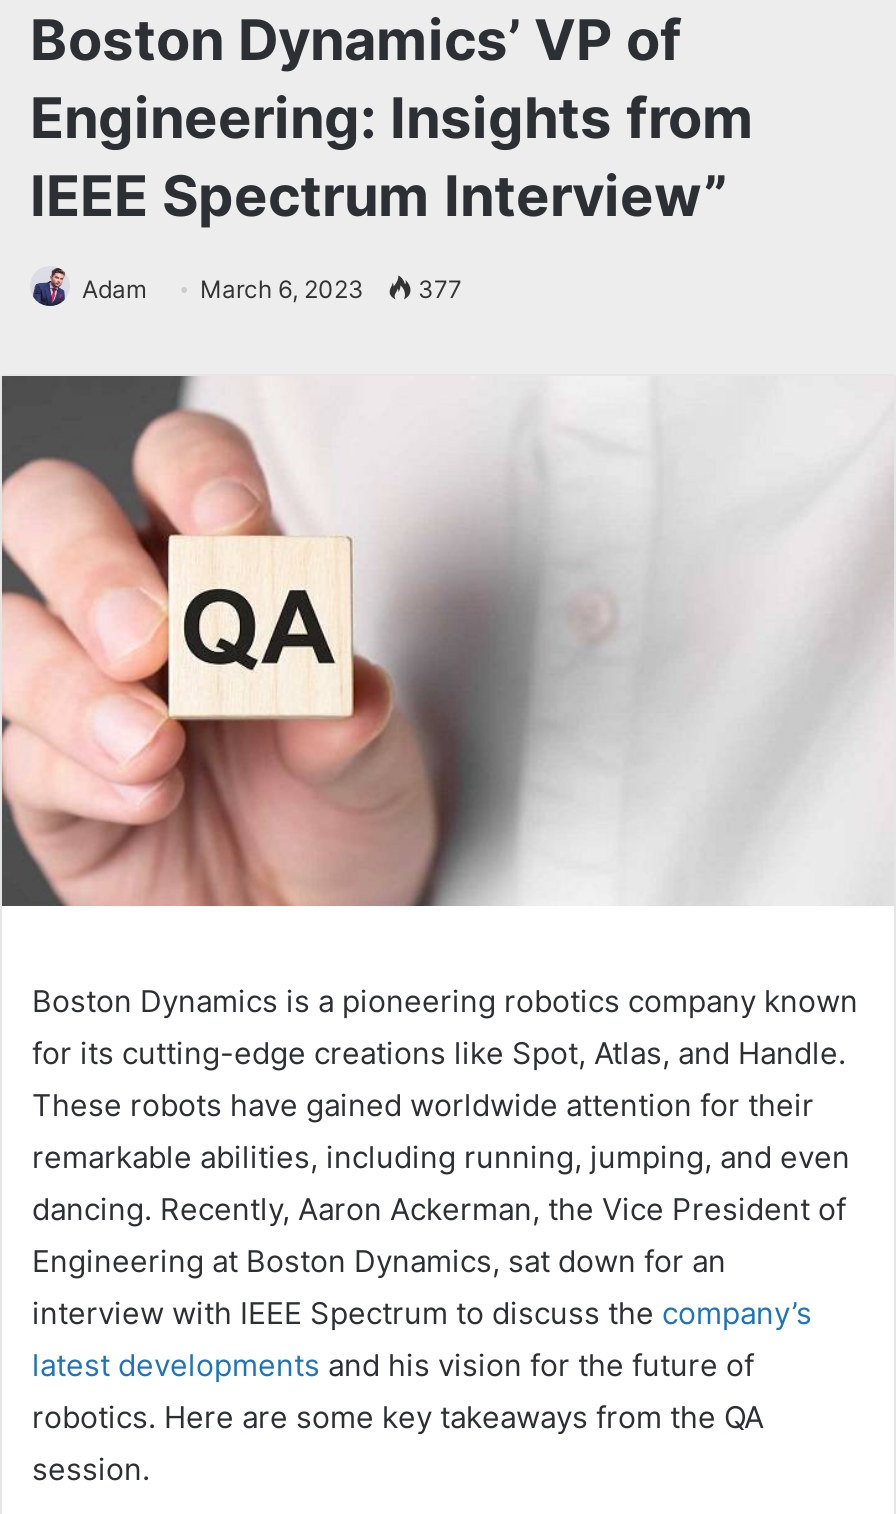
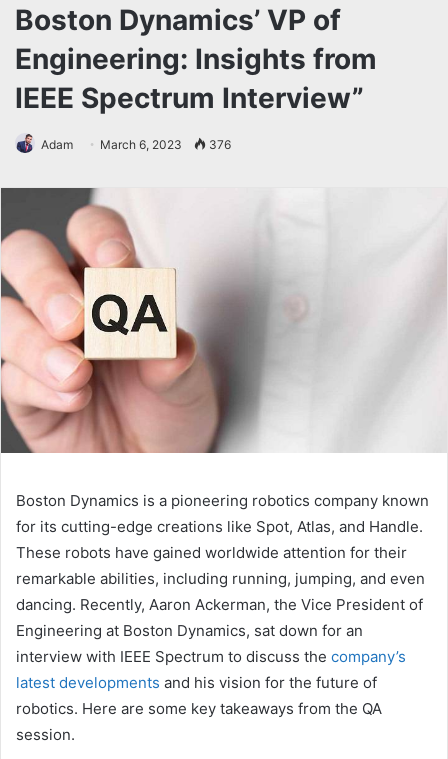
- Adam March 6, 2023 377
+ Adam March 6, 2023 376
